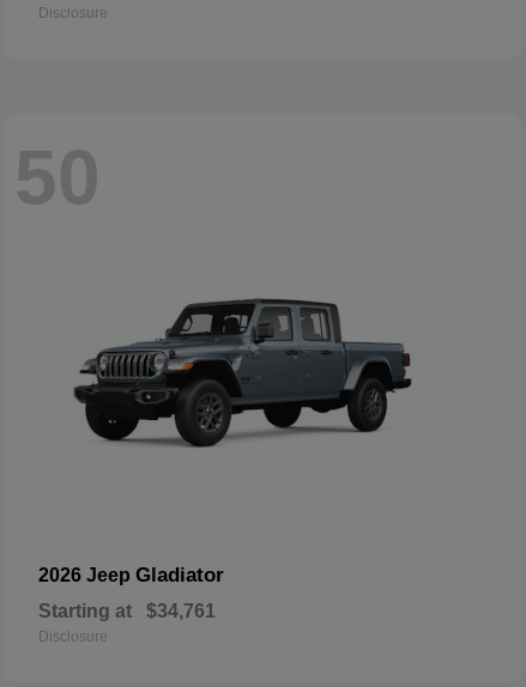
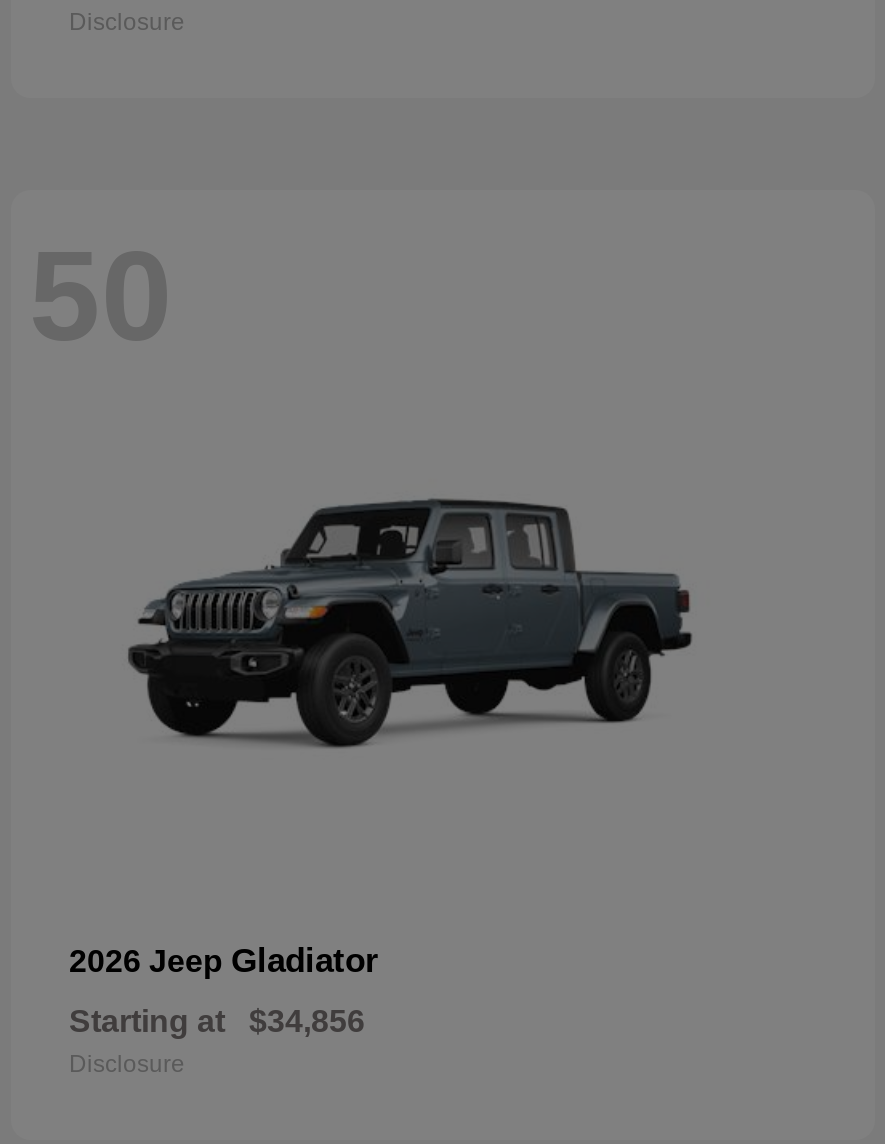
- Starting at $34,761
+ Starting at $34,856
